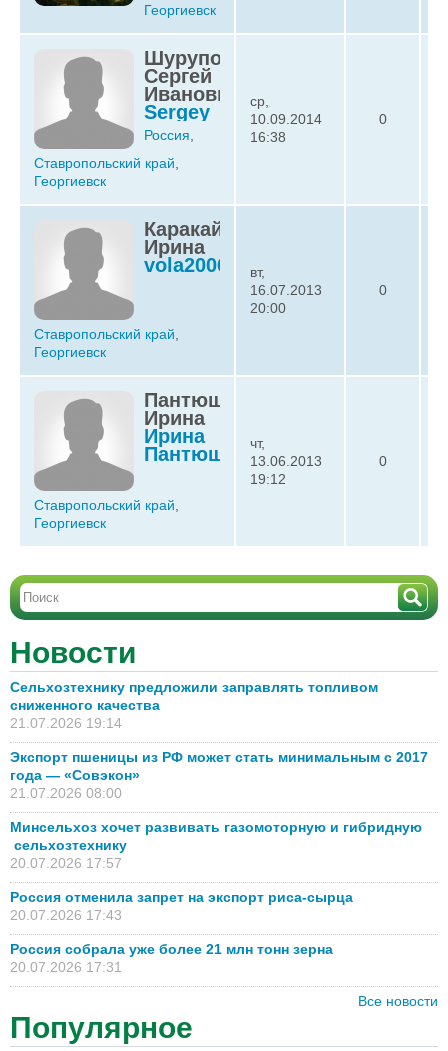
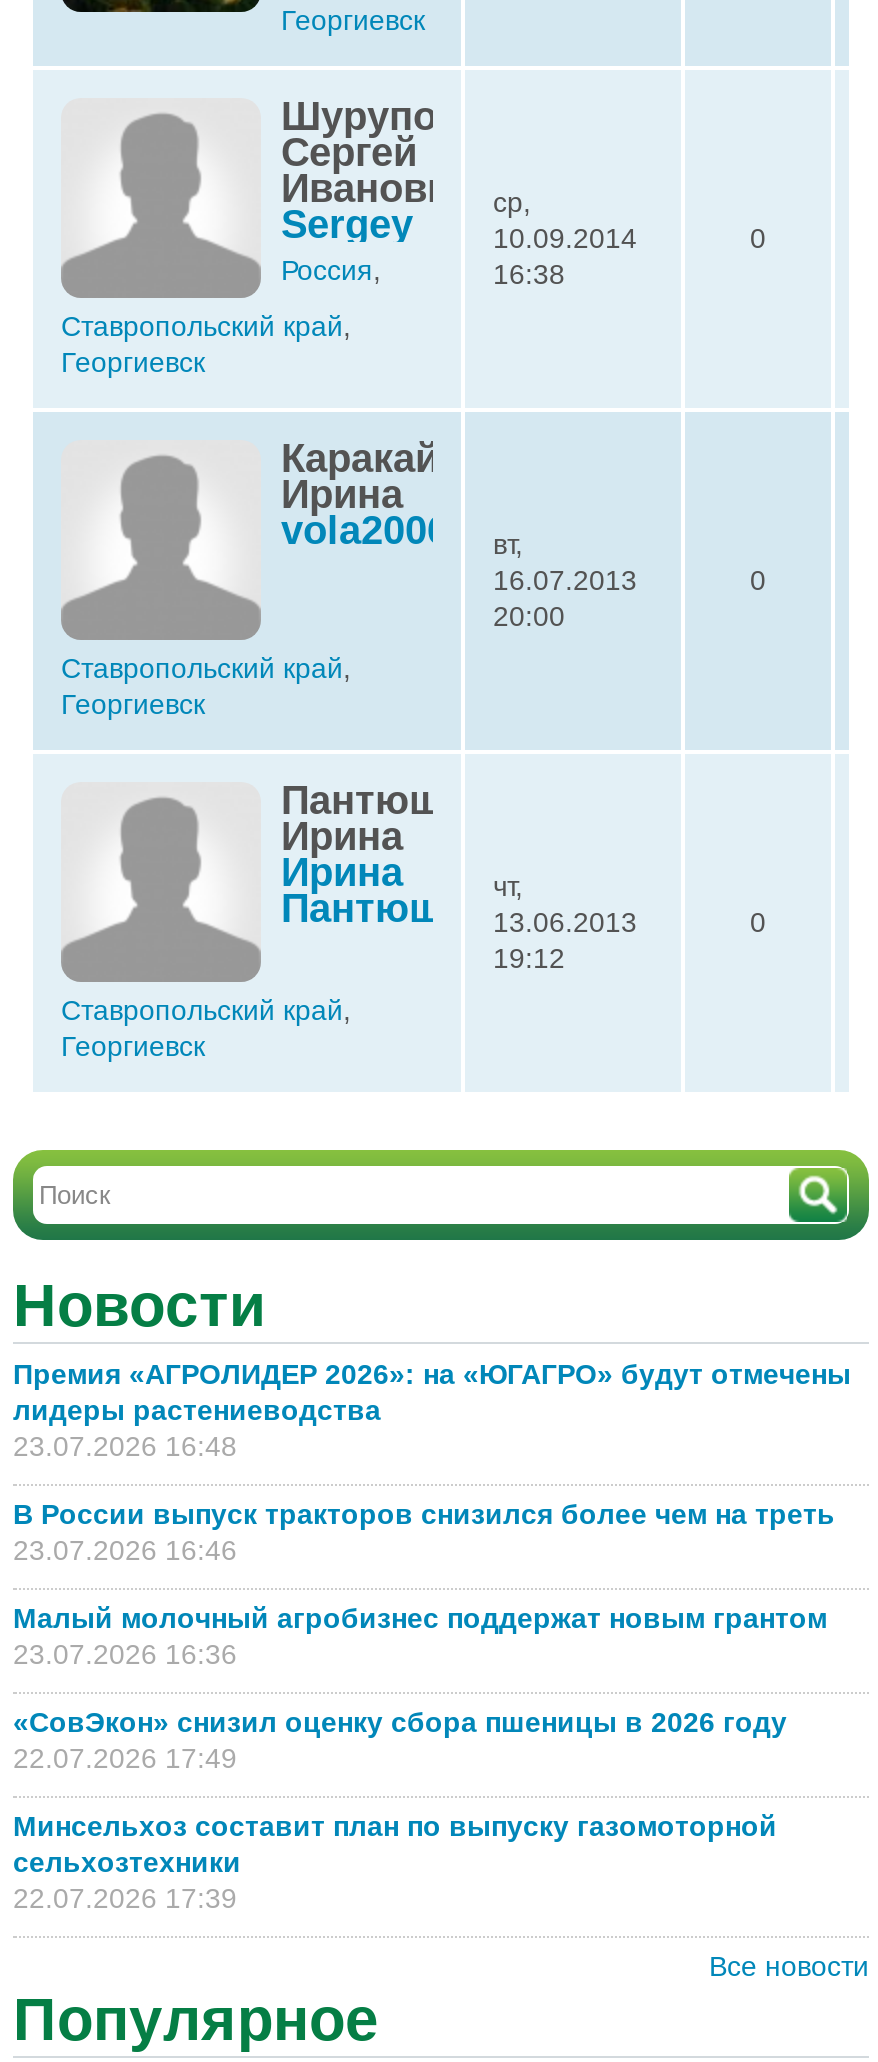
- Сельхозтехнику предложили заправлять топливом
- сниженного качества
- 21.07.2026 19:14
+ Премия «АГРОЛИДЕР 2026»: на «ЮГАГРО» будут отмечены
+ лидеры растениеводства
+ 23.07.2026 16:48

- Экспорт пшеницы из РФ может стать минимальным с 2017
- года — «Совэкон»
- 21.07.2026 08:00
+ В России выпуск тракторов снизился более чем на треть
+ 23.07.2026 16:46

- Минсельхоз хочет развивать газомоторную и гибридную
- сельхозтехнику
- 20.07.2026 17:57
+ Малый молочный агробизнес поддержат новым грантом
+ 23.07.2026 16:36

- Россия отменила запрет на экспорт риса-сырца
- 20.07.2026 17:43
+ «СовЭкон» снизил оценку сбора пшеницы в 2026 году
+ 22.07.2026 17:49

- Россия собрала уже более 21 млн тонн зерна
- 20.07.2026 17:31
+ Минсельхоз составит план по выпуску газомоторной
+ сельхозтехники
+ 22.07.2026 17:39
